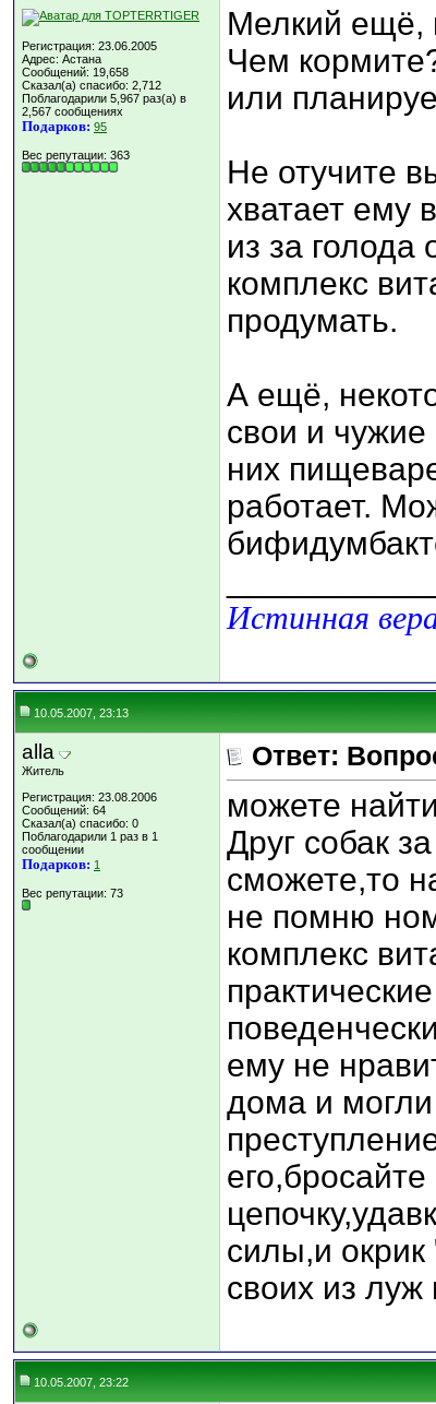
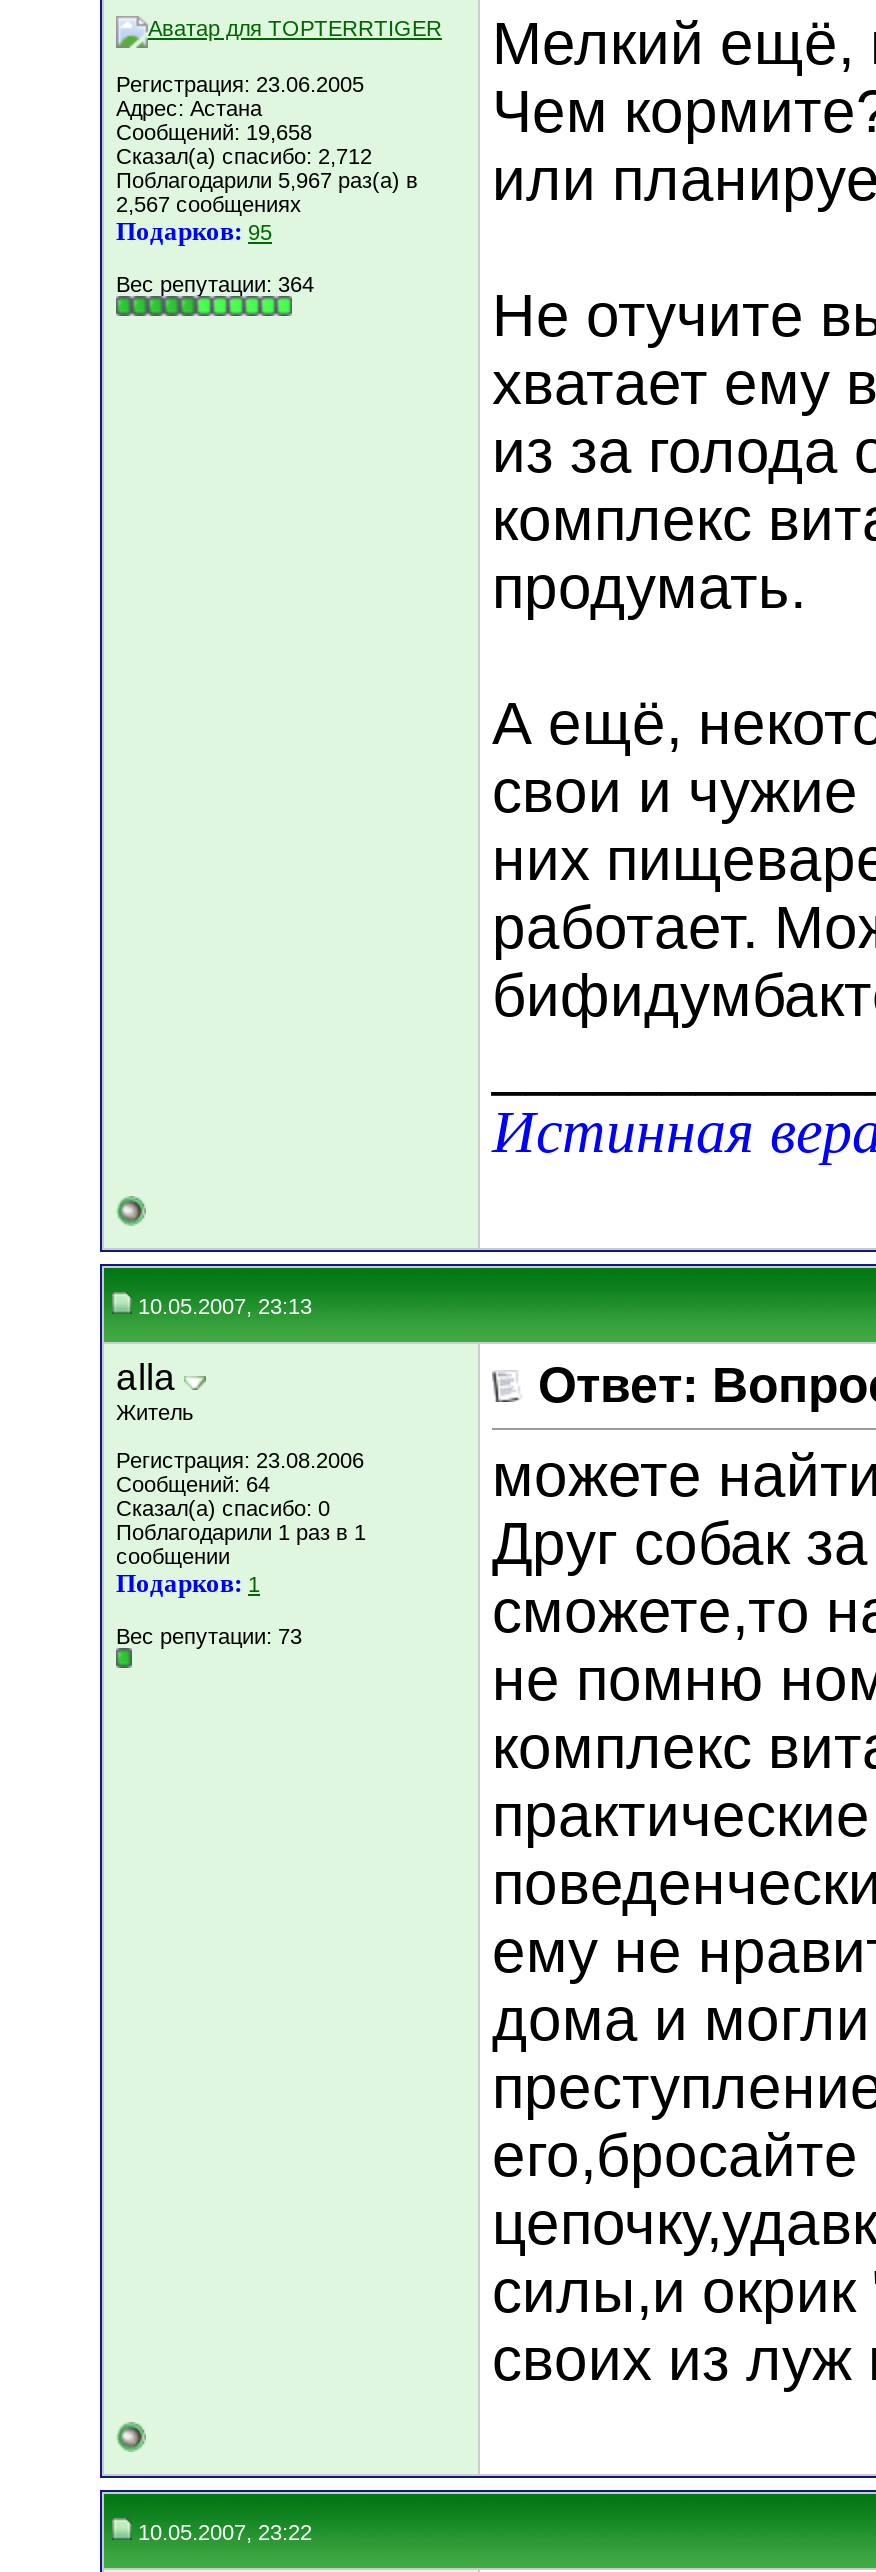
- Вес репутации: 363
+ Вес репутации: 364
